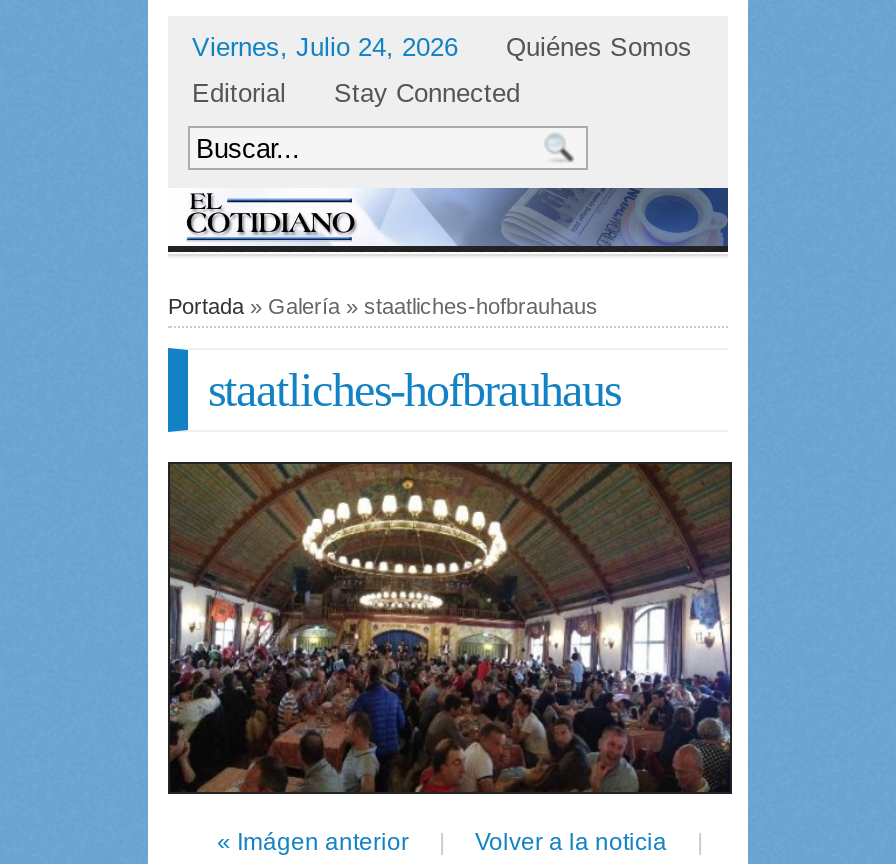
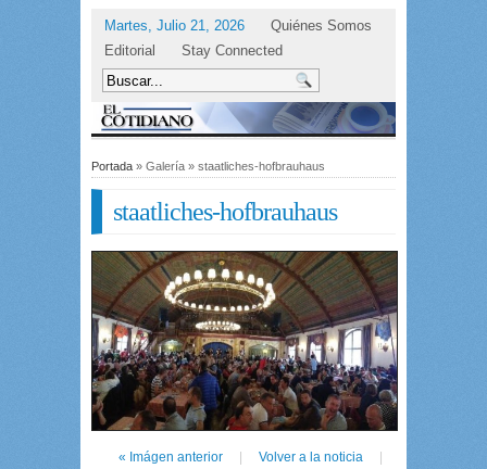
- Viernes, Julio 24, 2026
+ Martes, Julio 21, 2026
